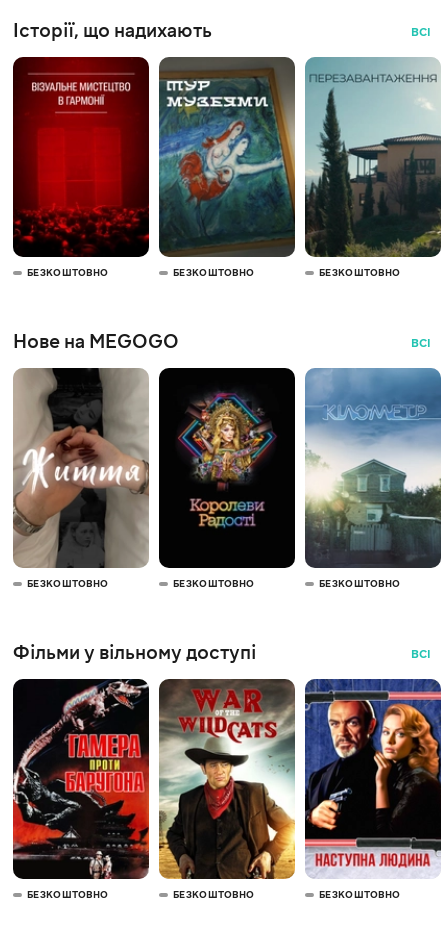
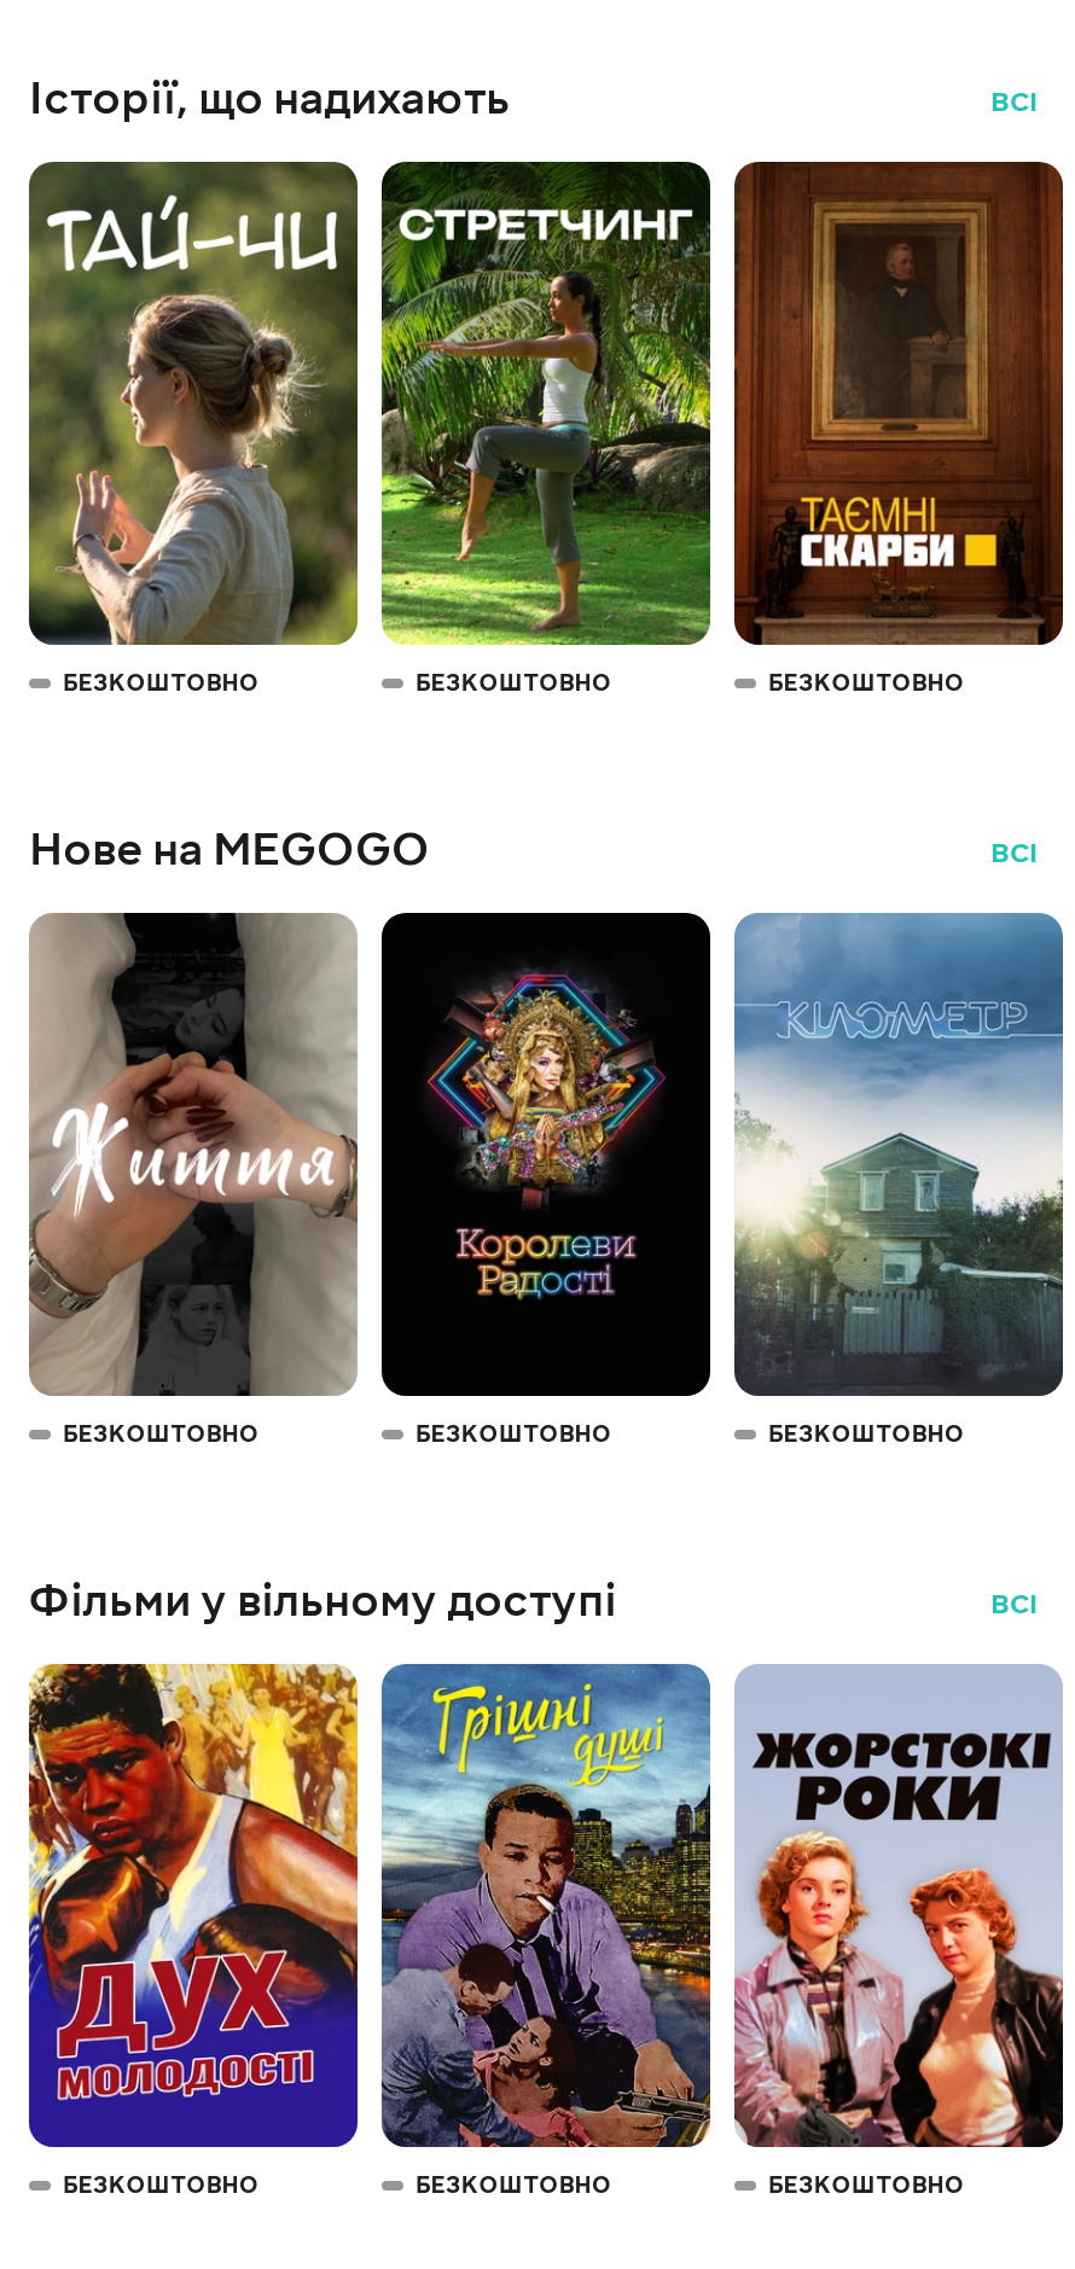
- [image]
+ [image]

- [image]
+ [image]

- [image]
+ [image]

- [image]
+ [image]

- [image]
+ [image]

- [image]
+ [image]
